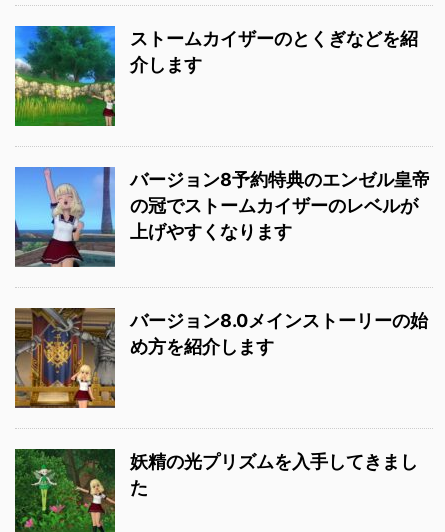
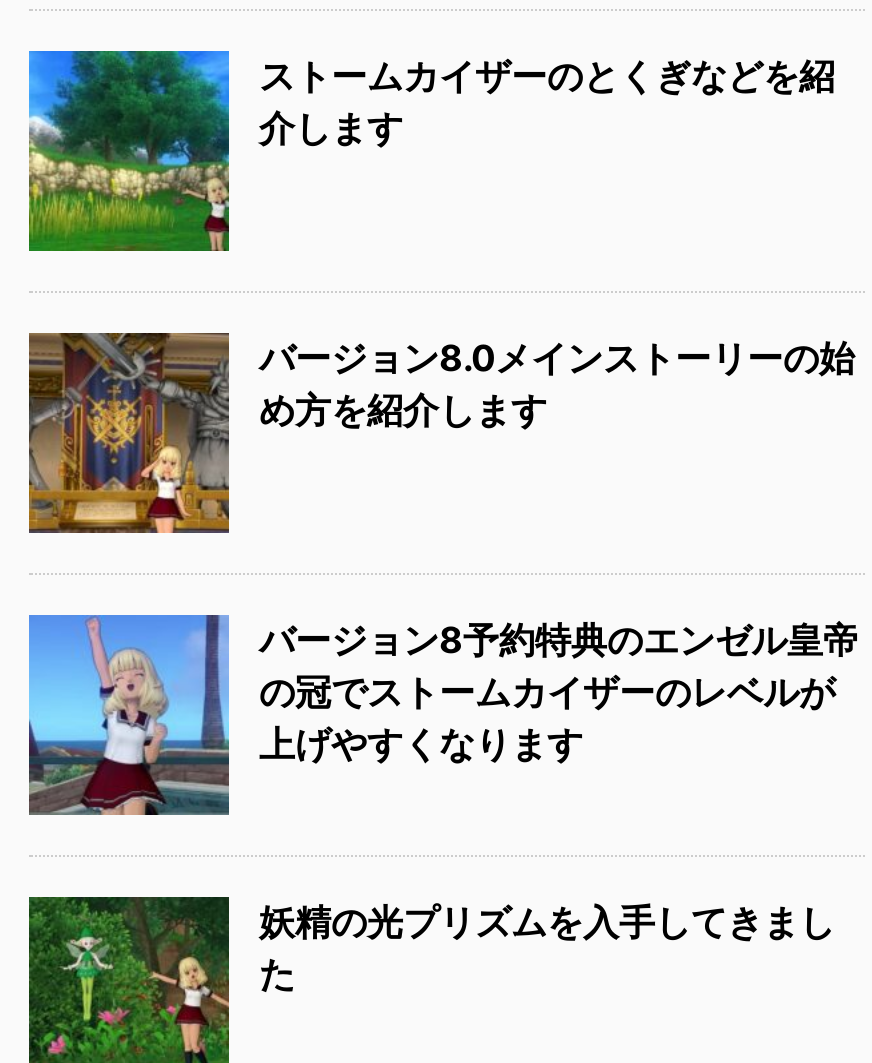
moved down: [image] | の冠でストームカイザーのレベルが | 上げやすくなります

moved up: [image] | バージョン8.0メインストーリーの始 | め方を紹介します
